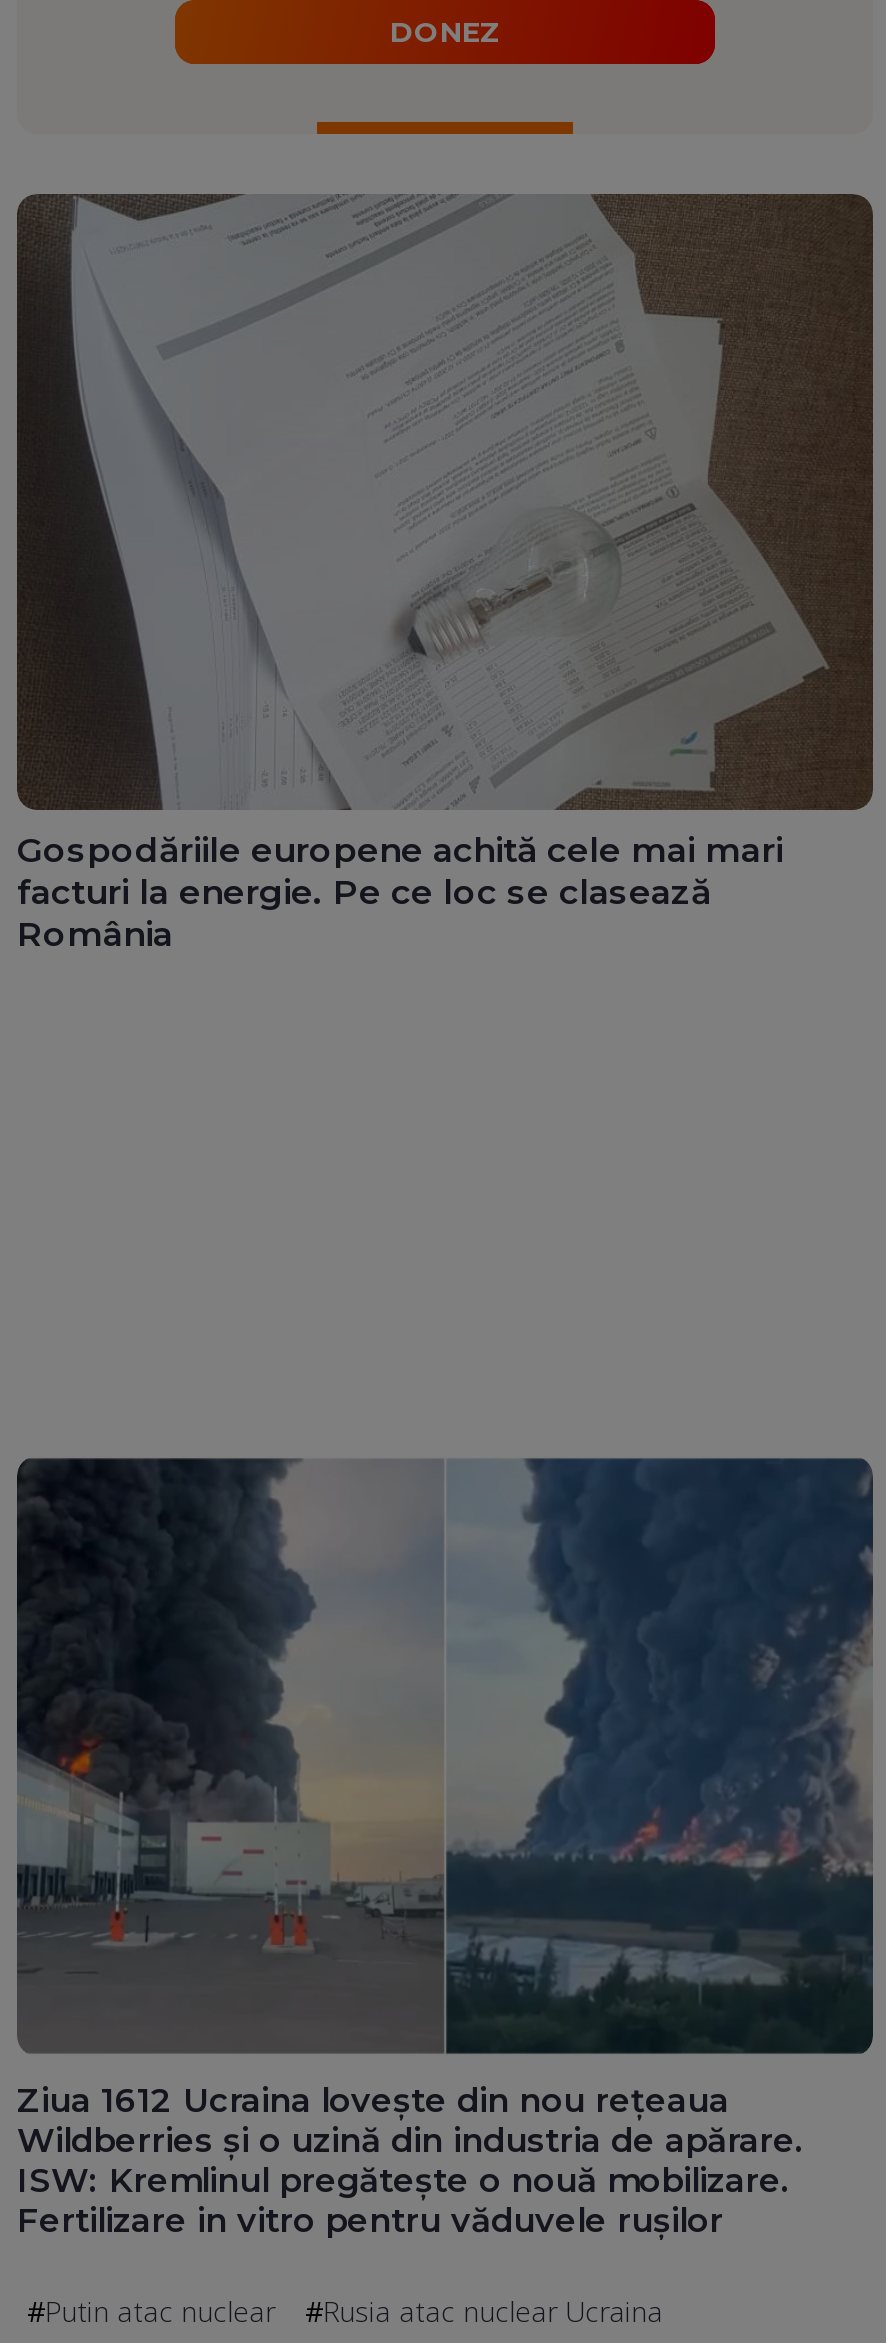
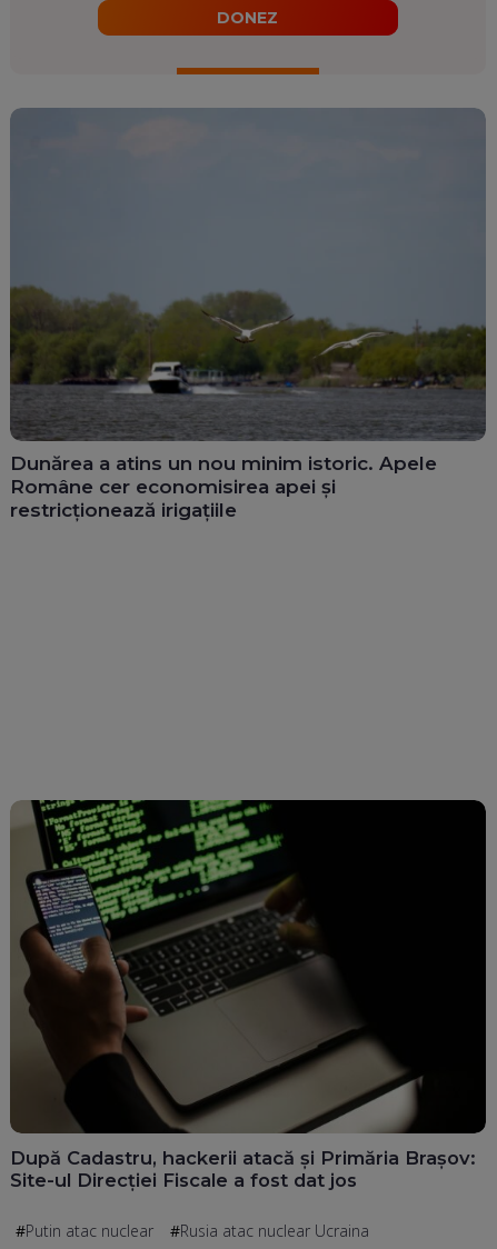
- [image]
- Gospodăriile europene achită cele mai mari
- facturi la energie. Pe ce loc se clasează
- România
+ [image]
+ Dunărea a atins un nou minim istoric. Apele
+ Române cer economisirea apei și
+ restricționează irigațiile

- [image]
- Ziua 1612 Ucraina lovește din nou rețeaua
- Wildberries și o uzină din industria de apărare.
- ISW: Kremlinul pregătește o nouă mobilizare.
- Fertilizare in vitro pentru văduvele rușilor
+ [image]
+ După Cadastru, hackerii atacă și Primăria Brașov:
+ Site-ul Direcției Fiscale a fost dat jos
